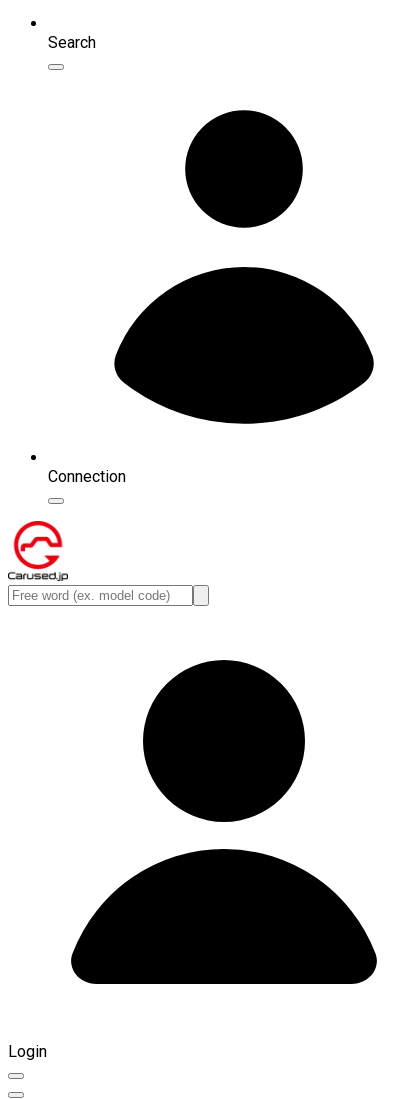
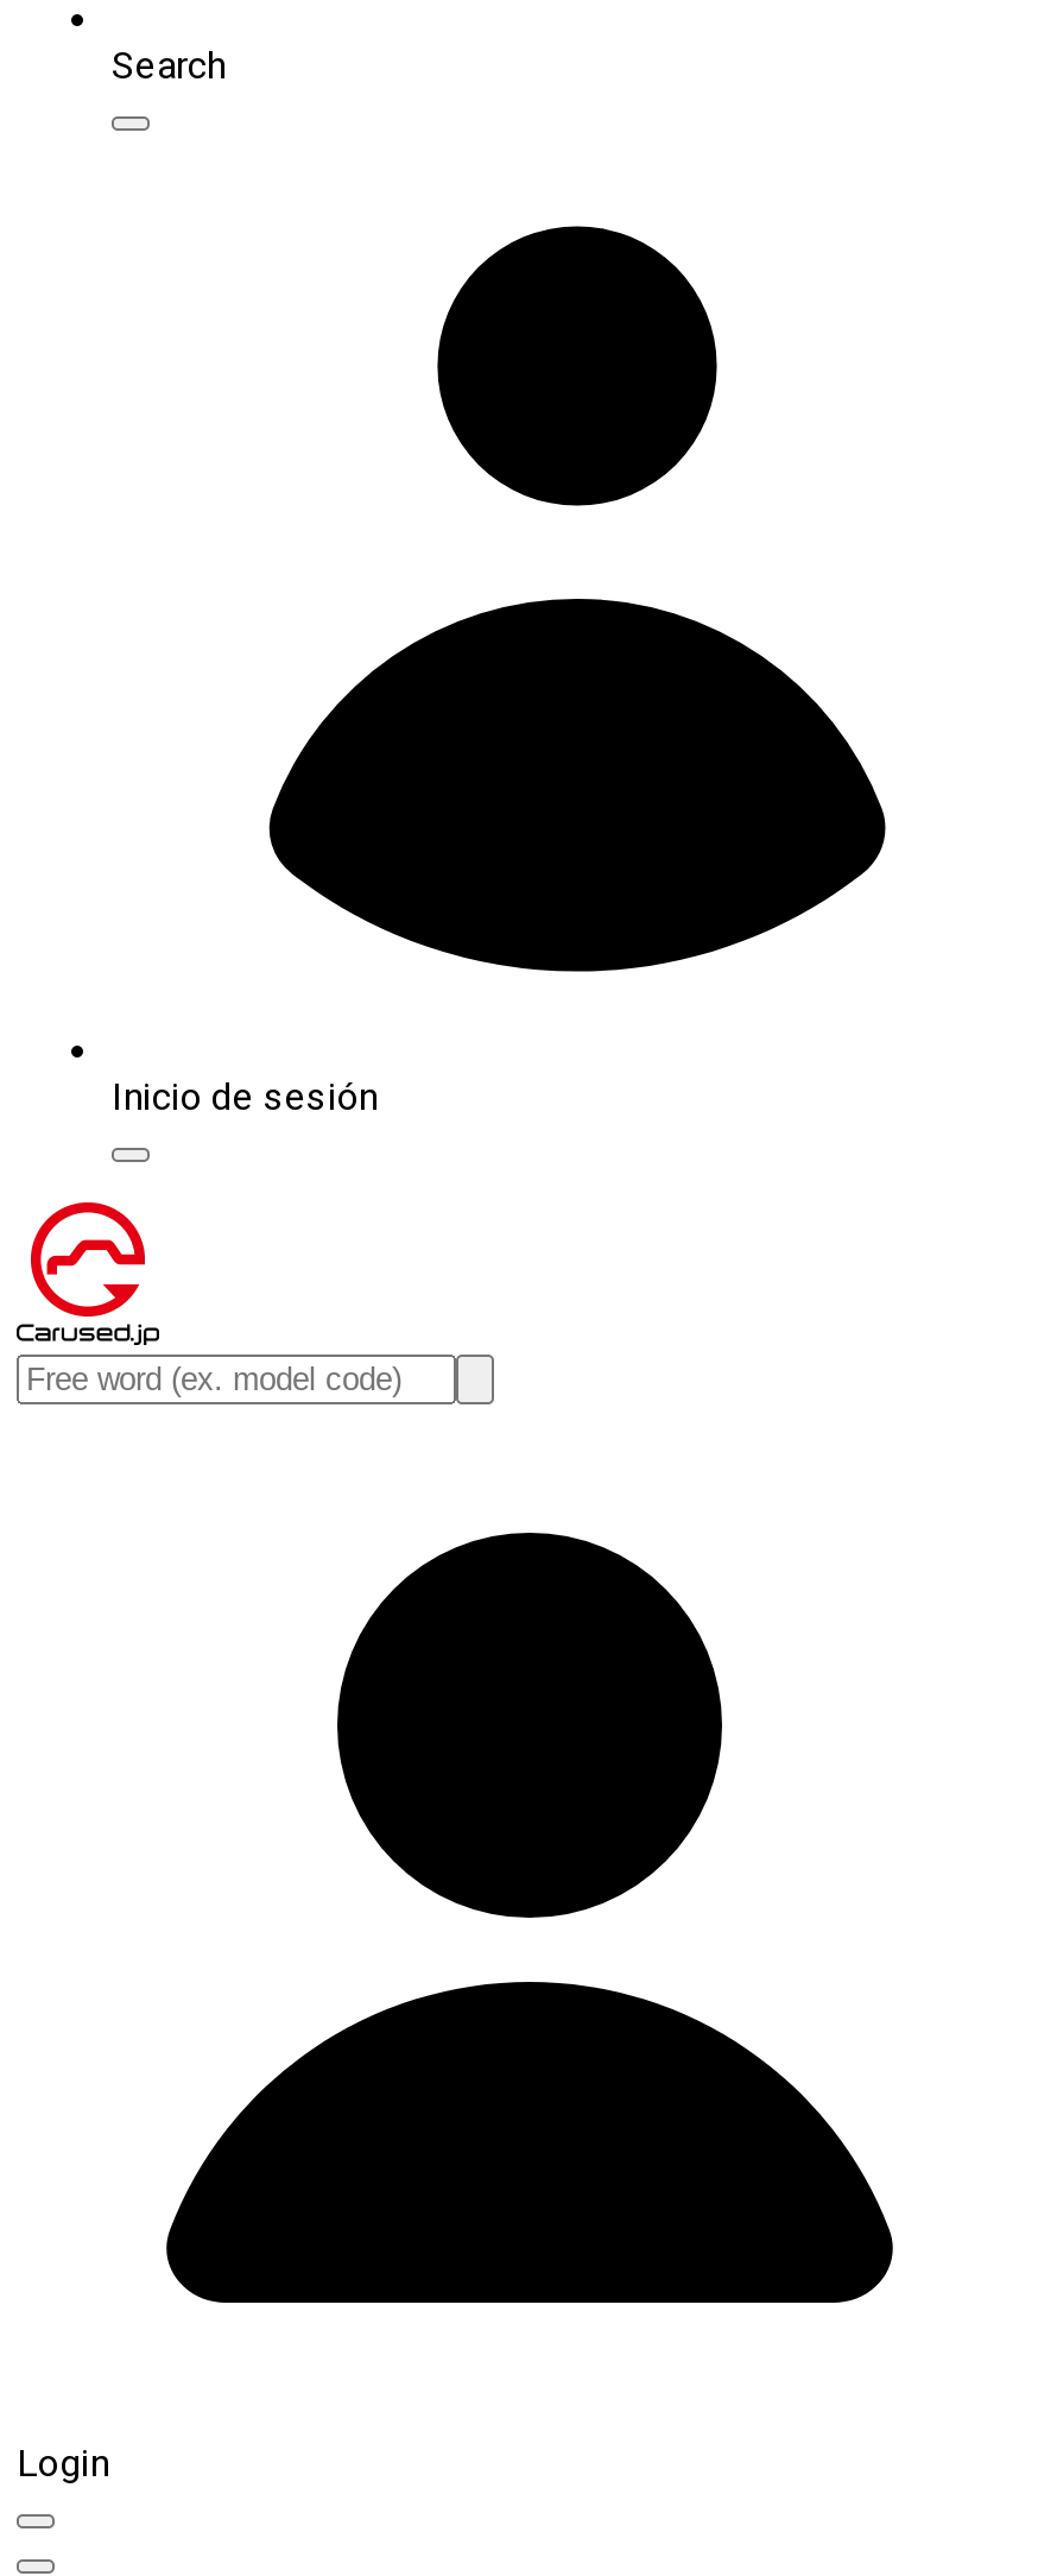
- Connection
+ Inicio de sesión
